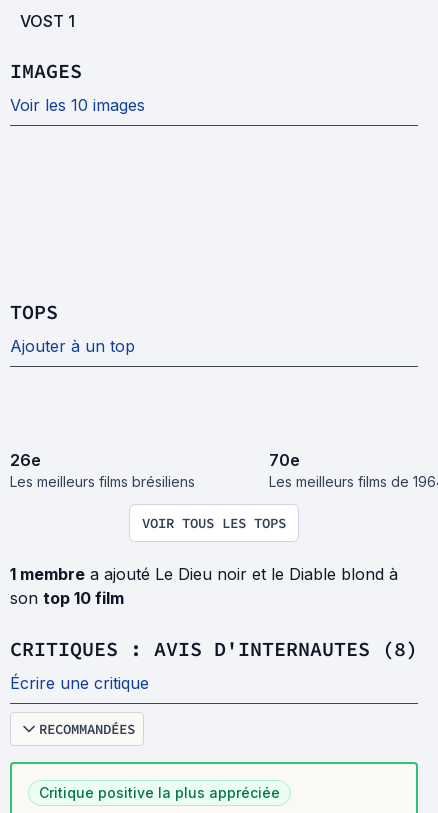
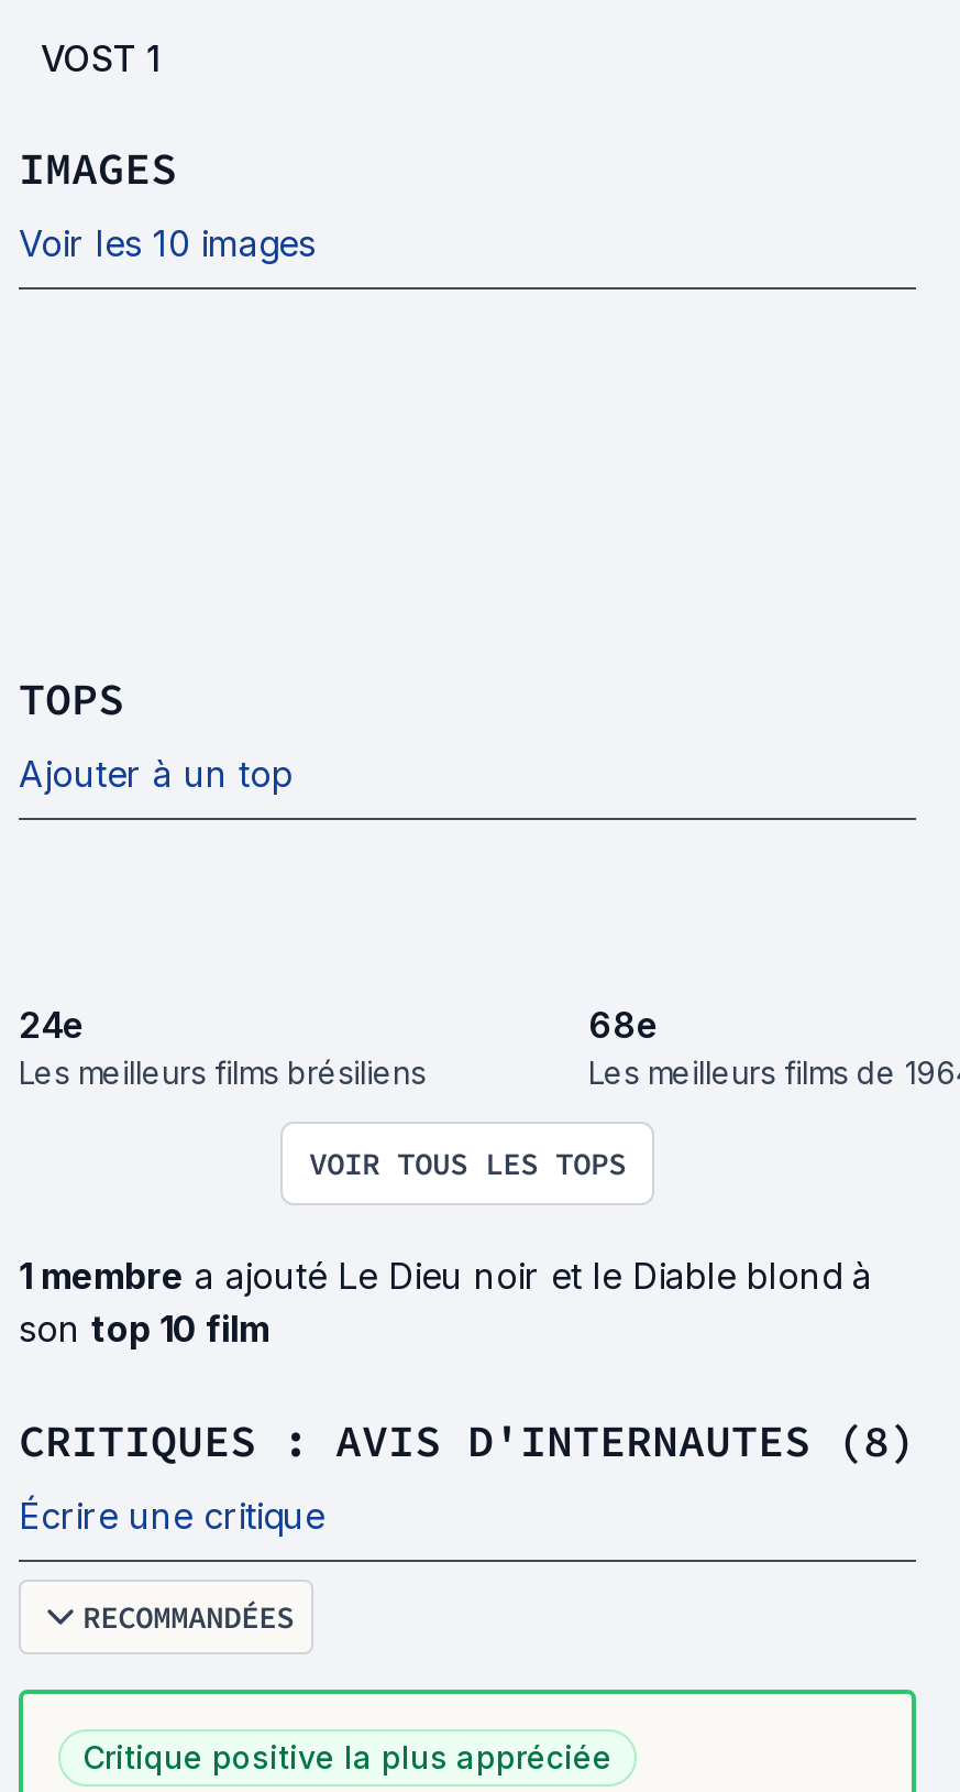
- 26e
+ 24e

- 70e
+ 68e
